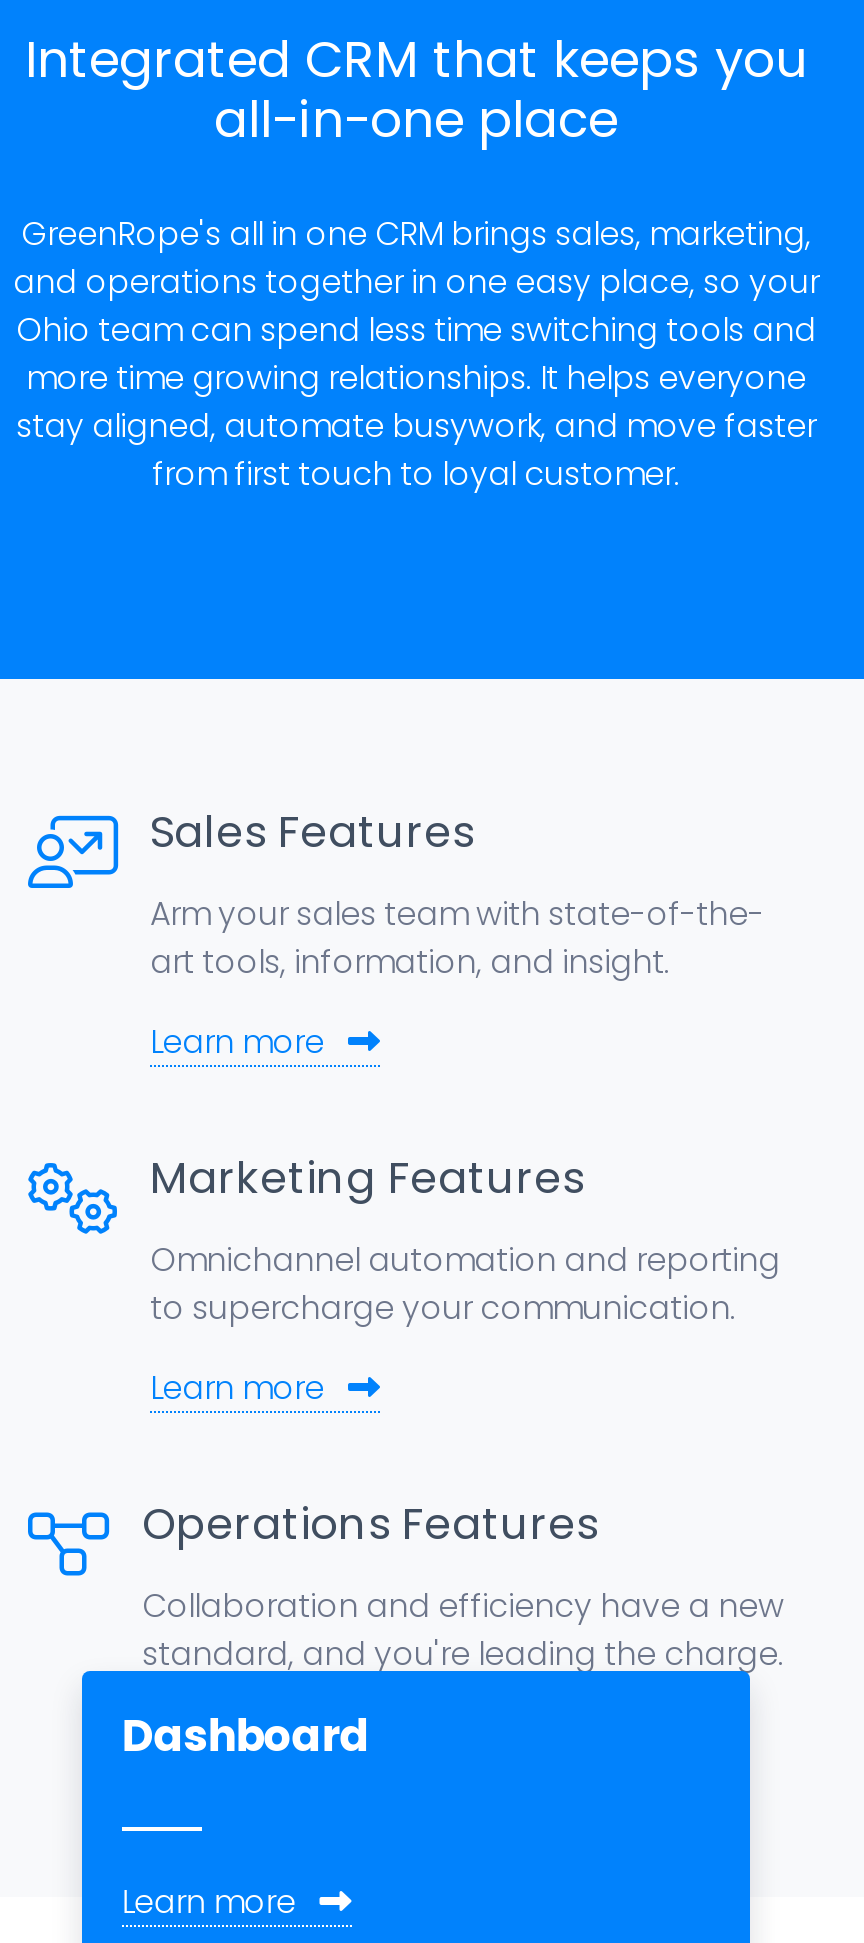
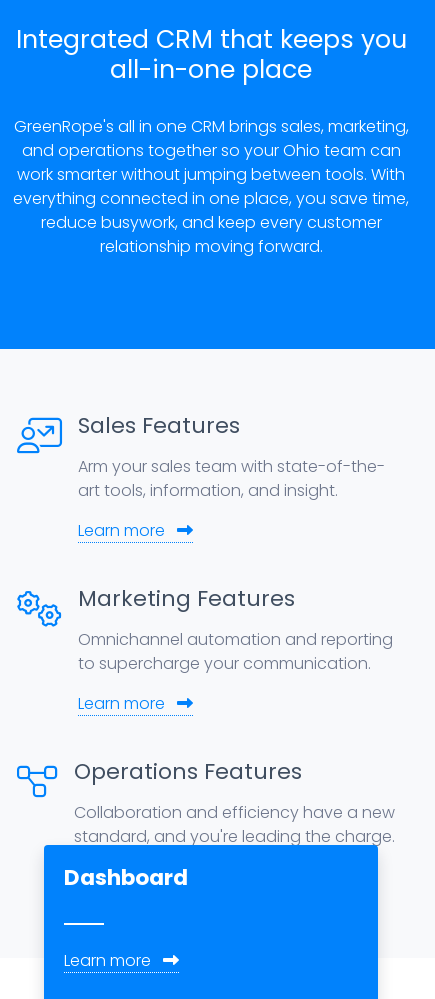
- and operations together in one easy place, so your
- Ohio team can spend less time switching tools and
- more time growing relationships. It helps everyone
- stay aligned, automate busywork, and move faster
- from first touch to loyal customer.
+ and operations together so your Ohio team can
+ work smarter without jumping between tools. With
+ everything connected in one place, you save time,
+ reduce busywork, and keep every customer
+ relationship moving forward.
